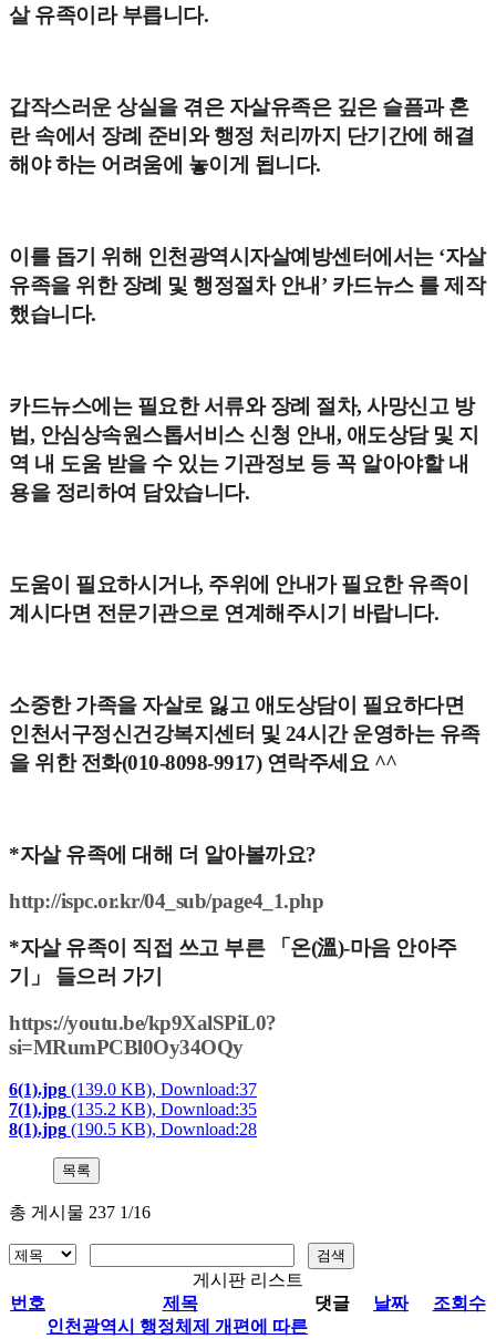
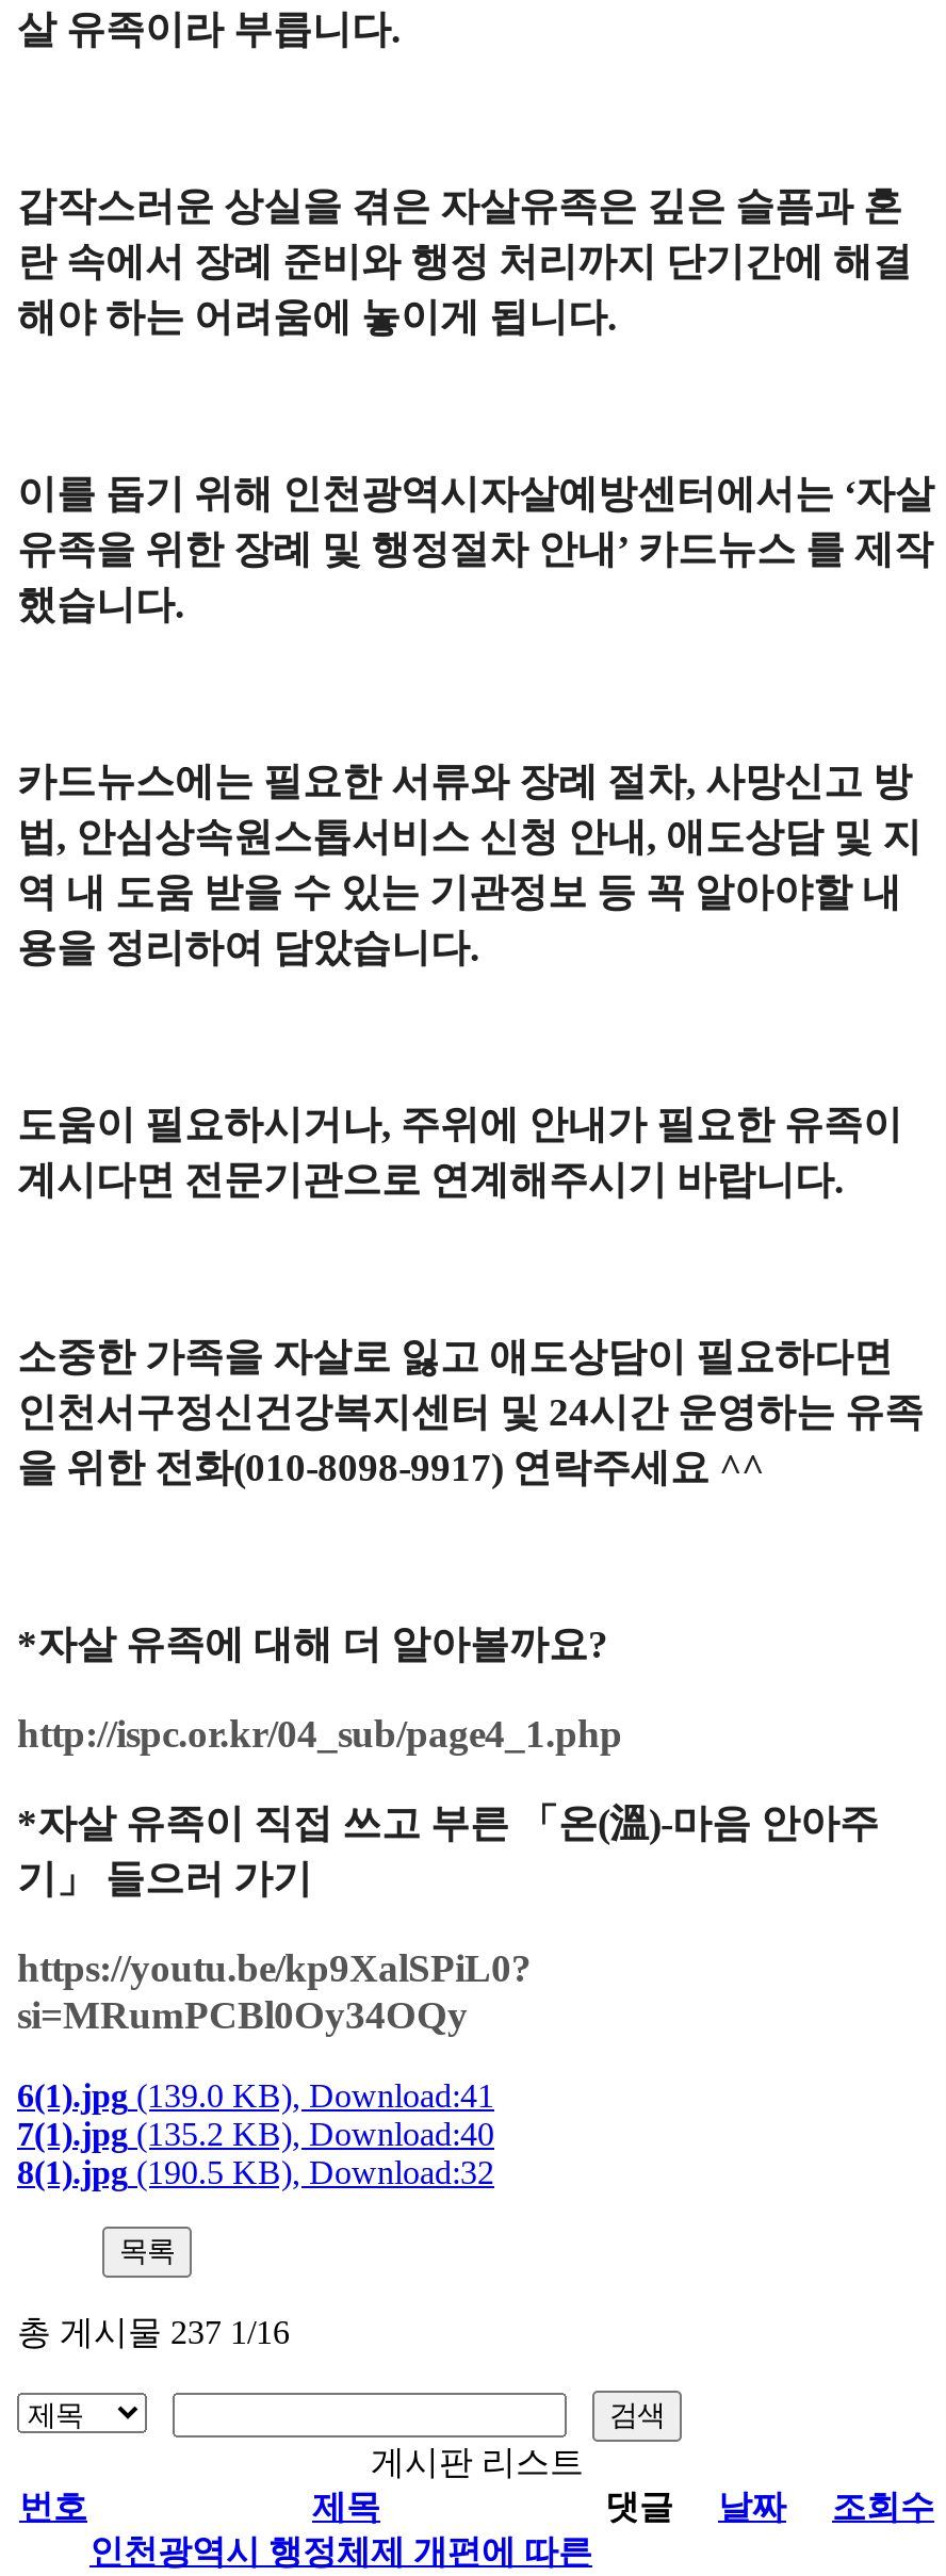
- 6(1).jpg (139.0 KB), Download:37
+ 6(1).jpg (139.0 KB), Download:41

- 7(1).jpg (135.2 KB), Download:35
+ 7(1).jpg (135.2 KB), Download:40

- 8(1).jpg (190.5 KB), Download:28
+ 8(1).jpg (190.5 KB), Download:32
